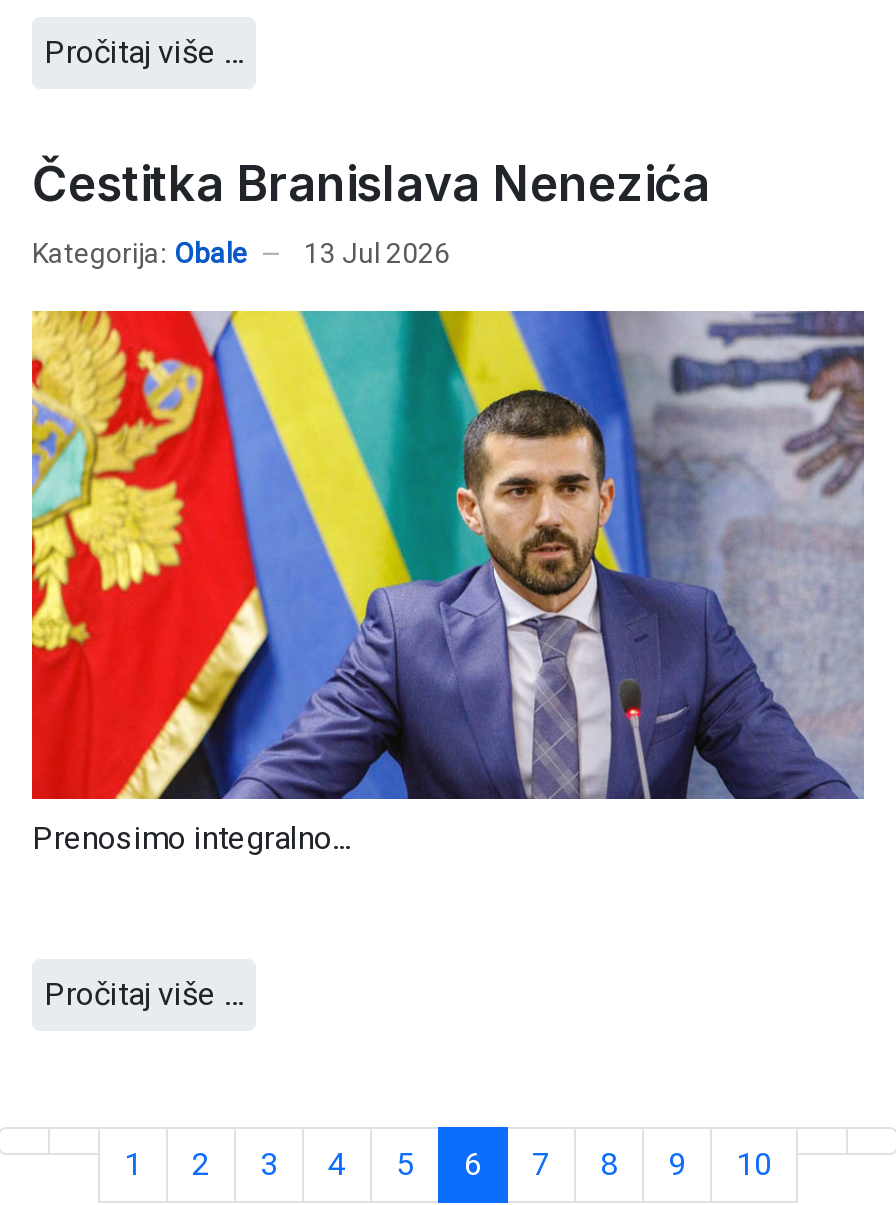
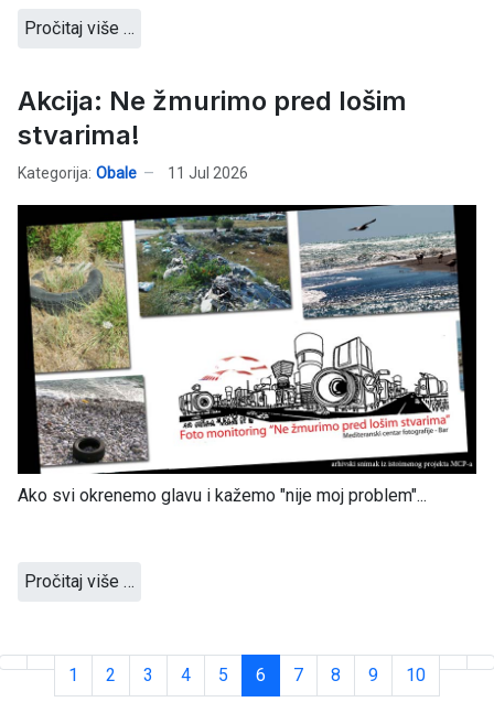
- Čestitka Branislava Nenezića
+ Akcija: Ne žmurimo pred lošim
+ stvarima!

- Kategorija: Obale 13 Jul 2026
+ Kategorija: Obale 11 Jul 2026

- [image]
- Prenosimo integralno...
+ [image]
+ Ako svi okrenemo glavu i kažemo "nije moj problem"...
